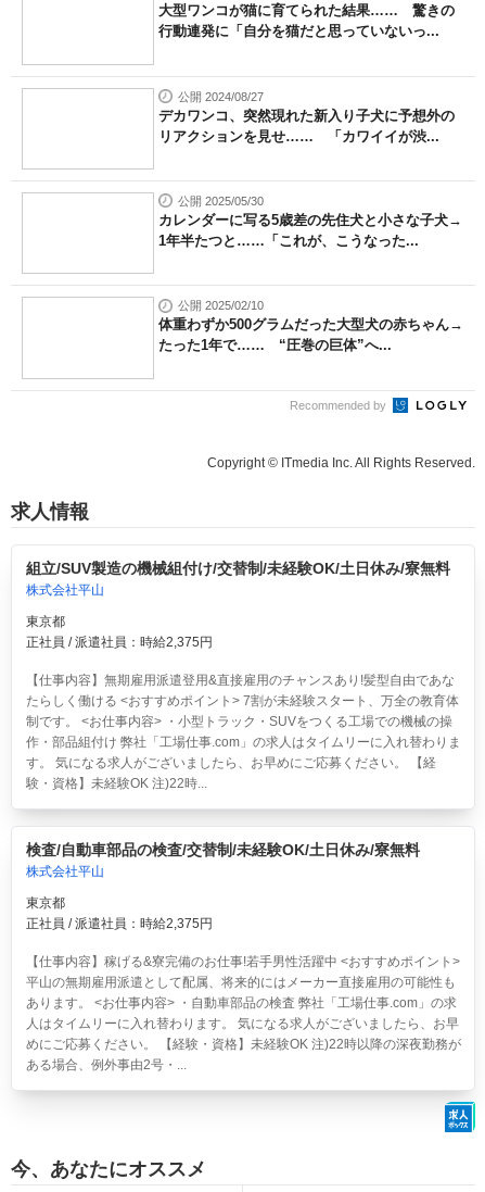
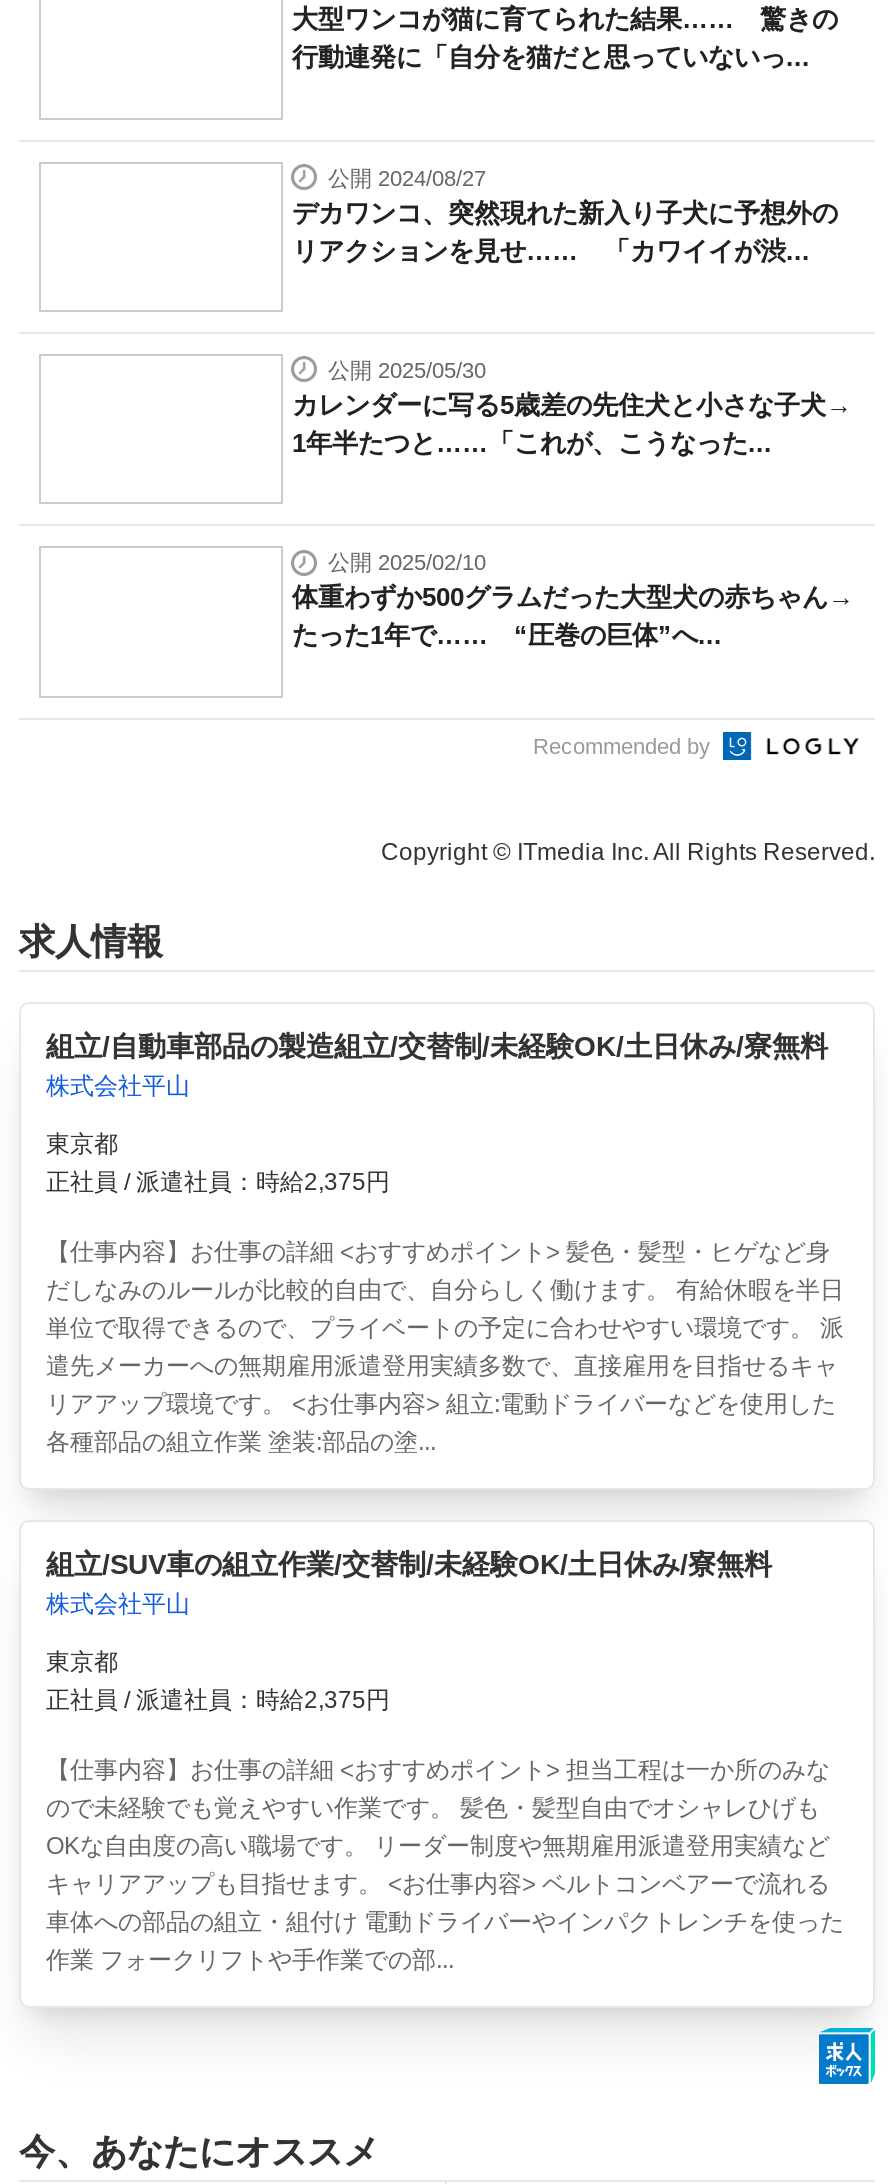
- 組立/SUV製造の機械組付け/交替制/未経験OK/土日休み/寮無料
+ 組立/自動車部品の製造組立/交替制/未経験OK/土日休み/寮無料

- 【仕事内容】無期雇用派遣登用&直接雇用のチャンスあり!髪型自由であな
- たらしく働ける <おすすめポイント> 7割が未経験スタート、万全の教育体
- 制です。 <お仕事内容> ・小型トラック・SUVをつくる工場での機械の操
- 作・部品組付け 弊社「工場仕事.com」の求人はタイムリーに入れ替わりま
- す。 気になる求人がございましたら、お早めにご応募ください。 【経
- 験・資格】未経験OK 注)22時...
+ 【仕事内容】お仕事の詳細 <おすすめポイント> 髪色・髪型・ヒゲなど身
+ だしなみのルールが比較的自由で、自分らしく働けます。 有給休暇を半日
+ 単位で取得できるので、プライベートの予定に合わせやすい環境です。 派
+ 遣先メーカーへの無期雇用派遣登用実績多数で、直接雇用を目指せるキャ
+ リアアップ環境です。 <お仕事内容> 組立:電動ドライバーなどを使用した
+ 各種部品の組立作業 塗装:部品の塗...

- 検査/自動車部品の検査/交替制/未経験OK/土日休み/寮無料
+ 組立/SUV車の組立作業/交替制/未経験OK/土日休み/寮無料

- 【仕事内容】稼げる&寮完備のお仕事!若手男性活躍中 <おすすめポイント>
- 平山の無期雇用派遣として配属、将来的にはメーカー直接雇用の可能性も
- あります。 <お仕事内容> ・自動車部品の検査 弊社「工場仕事.com」の求
- 人はタイムリーに入れ替わります。 気になる求人がございましたら、お早
- めにご応募ください。 【経験・資格】未経験OK 注)22時以降の深夜勤務が
- ある場合、例外事由2号・...
+ 【仕事内容】お仕事の詳細 <おすすめポイント> 担当工程は一か所のみな
+ ので未経験でも覚えやすい作業です。 髪色・髪型自由でオシャレひげも
+ OKな自由度の高い職場です。 リーダー制度や無期雇用派遣登用実績など
+ キャリアアップも目指せます。 <お仕事内容> ベルトコンベアーで流れる
+ 車体への部品の組立・組付け 電動ドライバーやインパクトレンチを使った
+ 作業 フォークリフトや手作業での部...
